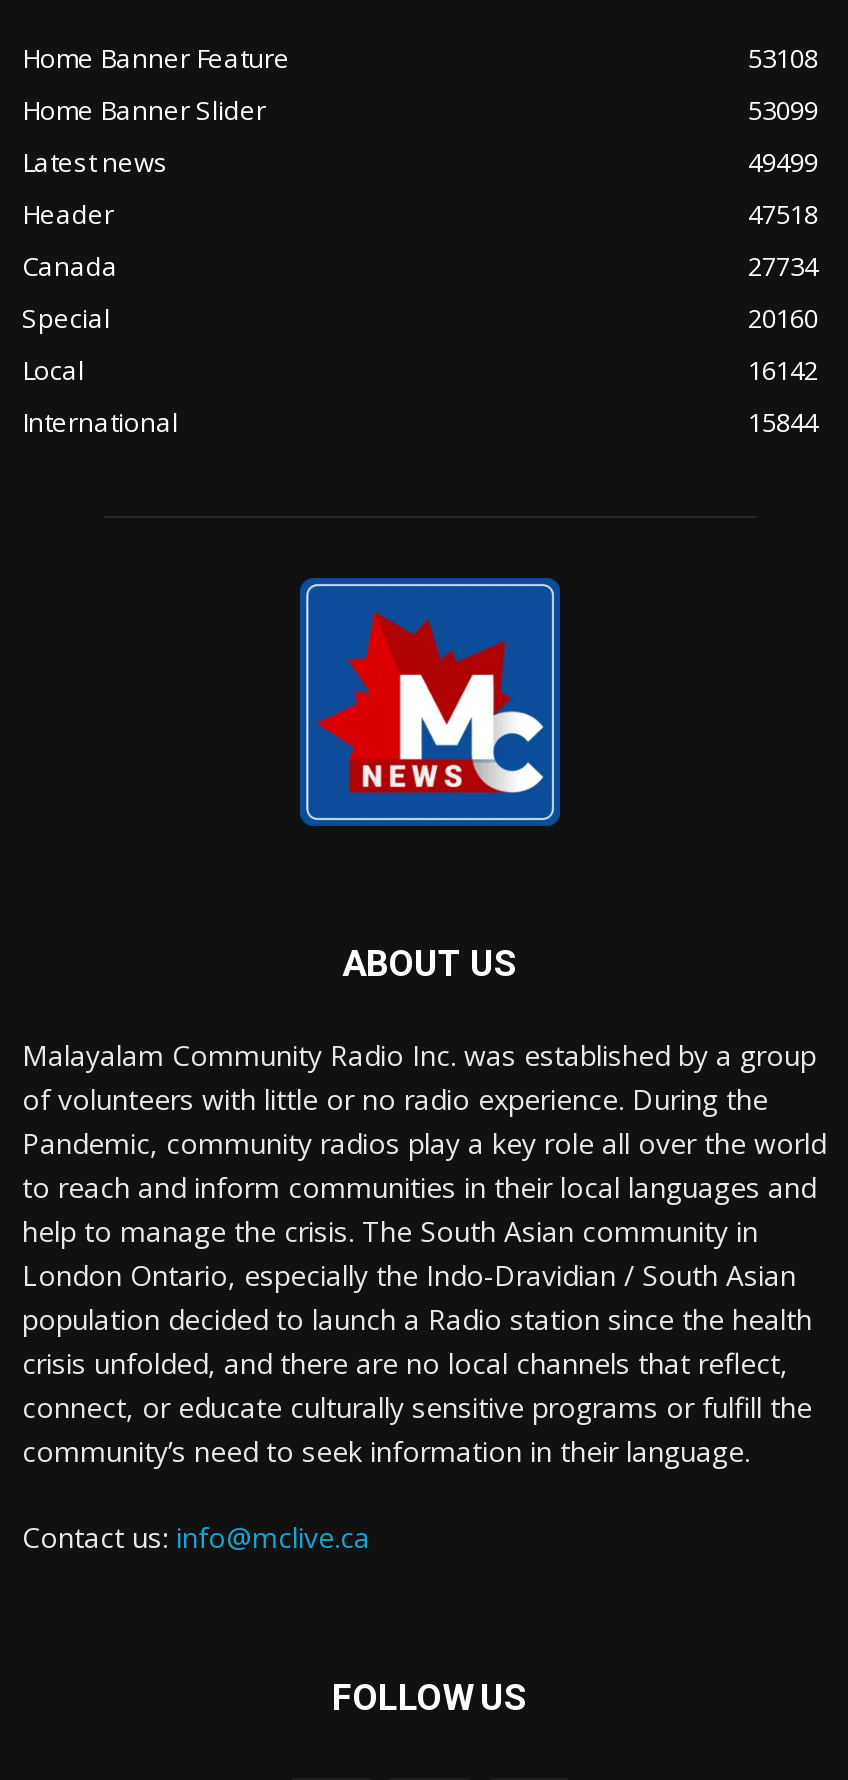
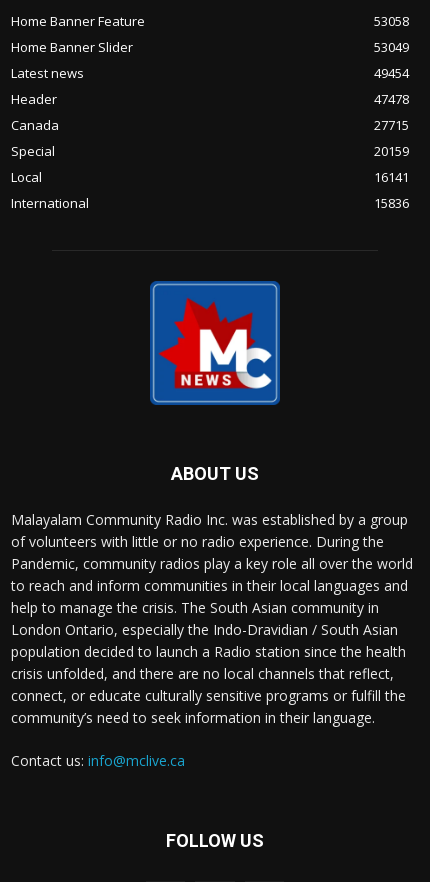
- 53108
+ 53058

- 53099
+ 53049

- 49499
+ 49454

- 47518
+ 47478

- 27734
+ 27715

- 20160
+ 20159

- 16142
+ 16141

- 15844
+ 15836
